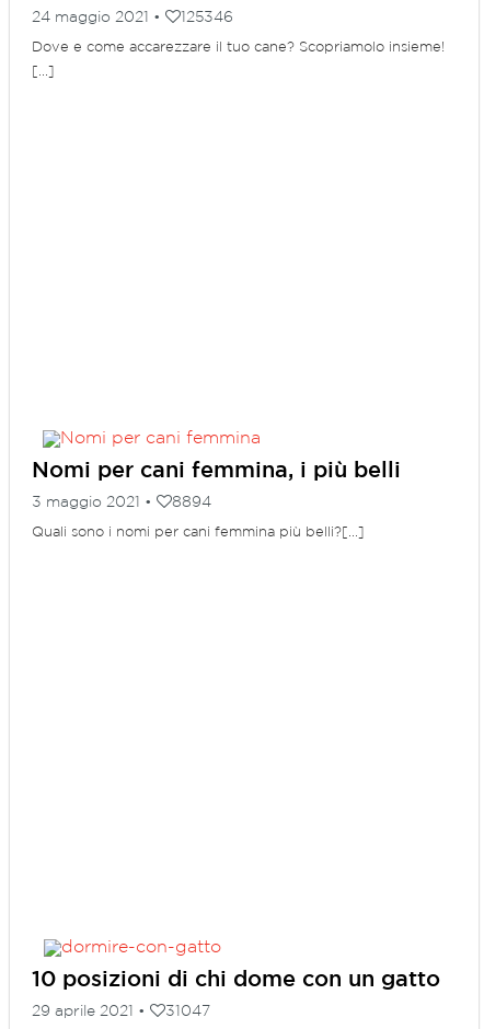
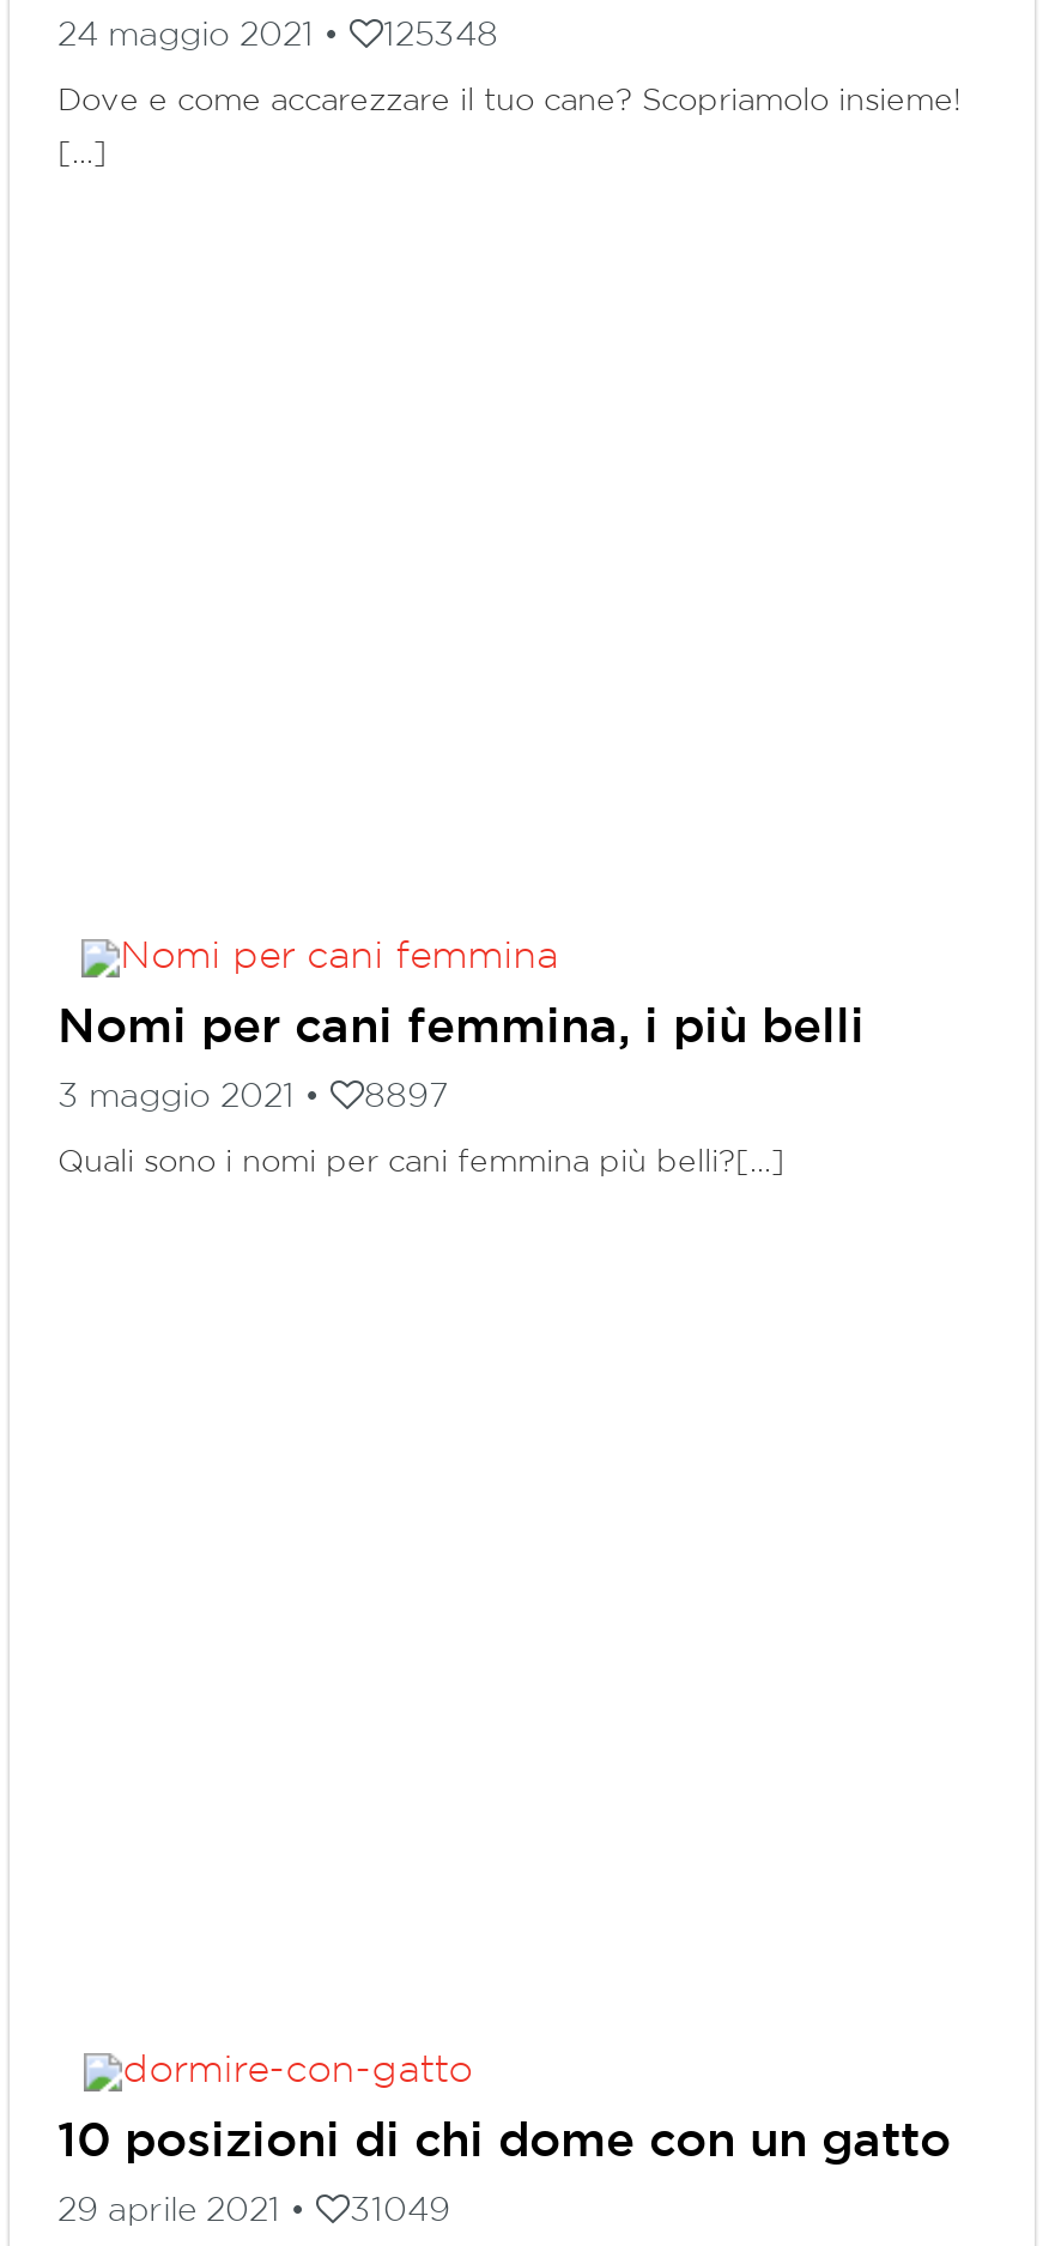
- 24 maggio 2021 • 125346
+ 24 maggio 2021 • 125348

- 3 maggio 2021 • 8894
+ 3 maggio 2021 • 8897

- 29 aprile 2021 • 31047
+ 29 aprile 2021 • 31049
